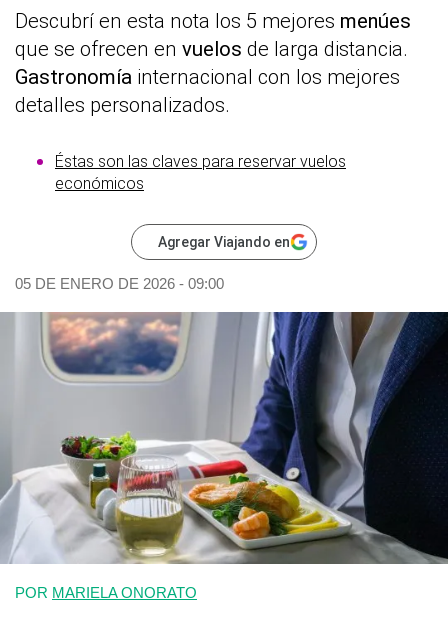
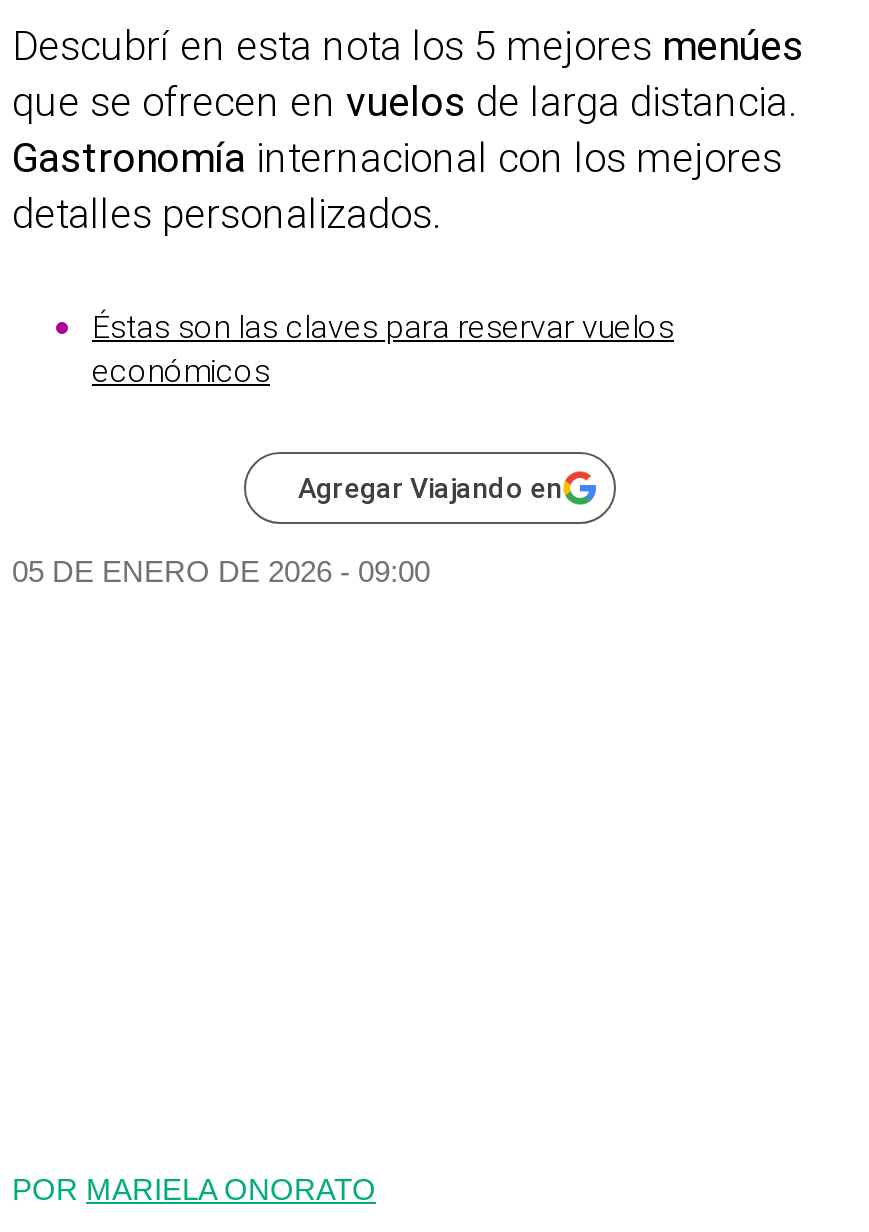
- [image]
